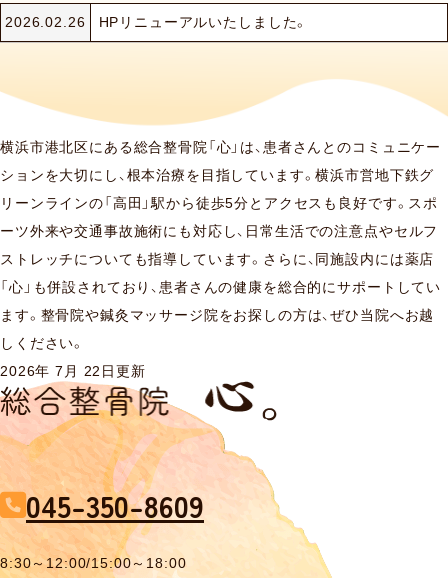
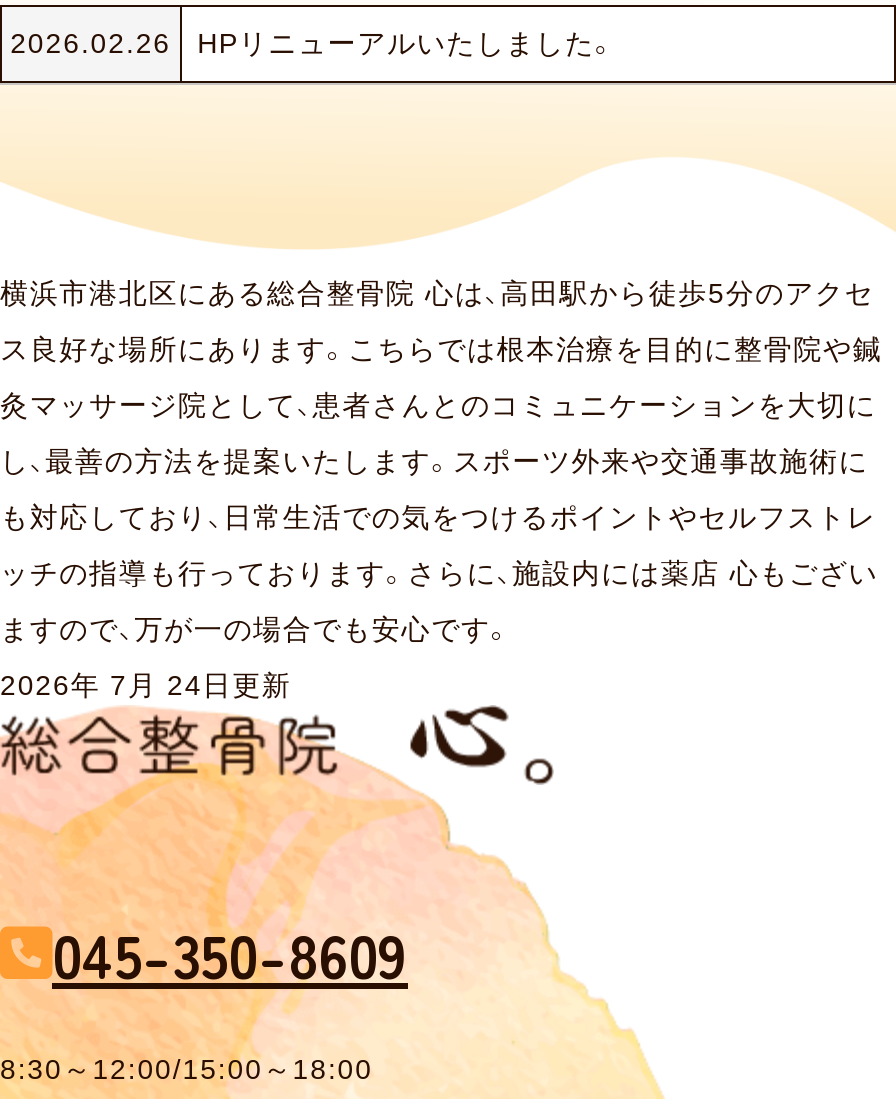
- 横浜市港北区にある総合整骨院「心」は、患者さんとのコミュニケー
- ションを大切にし、根本治療を目指しています。横浜市営地下鉄グ
- リーンラインの「高田」駅から徒歩5分とアクセスも良好です。スポ
- ーツ外来や交通事故施術にも対応し、日常生活での注意点やセルフ
- ストレッチについても指導しています。さらに、同施設内には薬店
- 「心」も併設されており、患者さんの健康を総合的にサポートしてい
- ます。整骨院や鍼灸マッサージ院をお探しの方は、ぜひ当院へお越
- しください。
- 2026年 7月 22日更新
+ 横浜市港北区にある総合整骨院 心は、高田駅から徒歩5分のアクセ
+ ス良好な場所にあります。こちらでは根本治療を目的に整骨院や鍼
+ 灸マッサージ院として、患者さんとのコミュニケーションを大切に
+ し、最善の方法を提案いたします。スポーツ外来や交通事故施術に
+ も対応しており、日常生活での気をつけるポイントやセルフストレ
+ ッチの指導も行っております。さらに、施設内には薬店 心もござい
+ ますので、万が一の場合でも安心です。
+ 2026年 7月 24日更新
